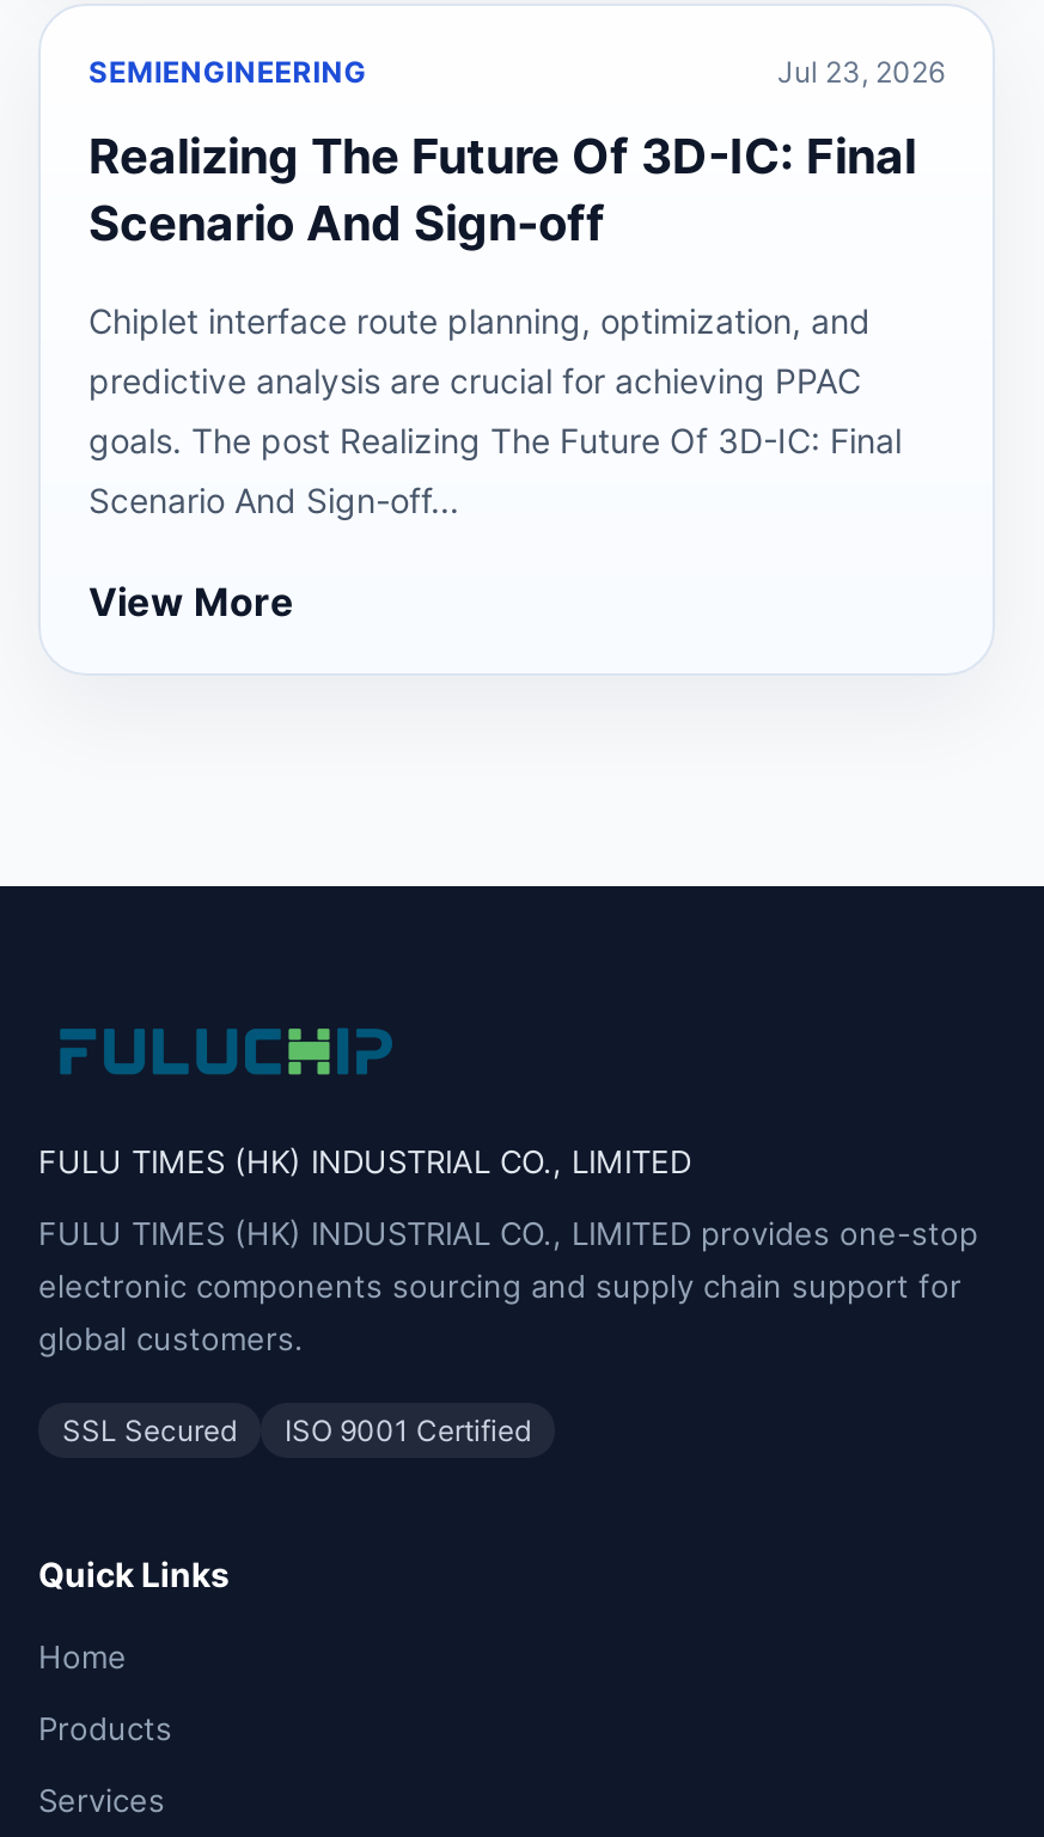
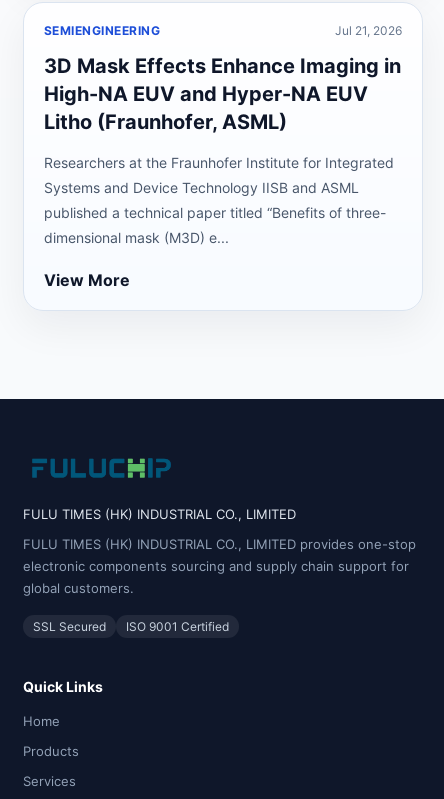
- Jul 23, 2026
+ Jul 21, 2026

- Realizing The Future Of 3D-IC: Final
- Scenario And Sign-off
+ 3D Mask Effects Enhance Imaging in
+ High-NA EUV and Hyper-NA EUV
+ Litho (Fraunhofer, ASML)

- Chiplet interface route planning, optimization, and
+ Researchers at the Fraunhofer Institute for Integrated

- predictive analysis are crucial for achieving PPAC
+ Systems and Device Technology IISB and ASML

- goals. The post Realizing The Future Of 3D-IC: Final
+ published a technical paper titled “Benefits of three-

- Scenario And Sign-off...
+ dimensional mask (M3D) e...
